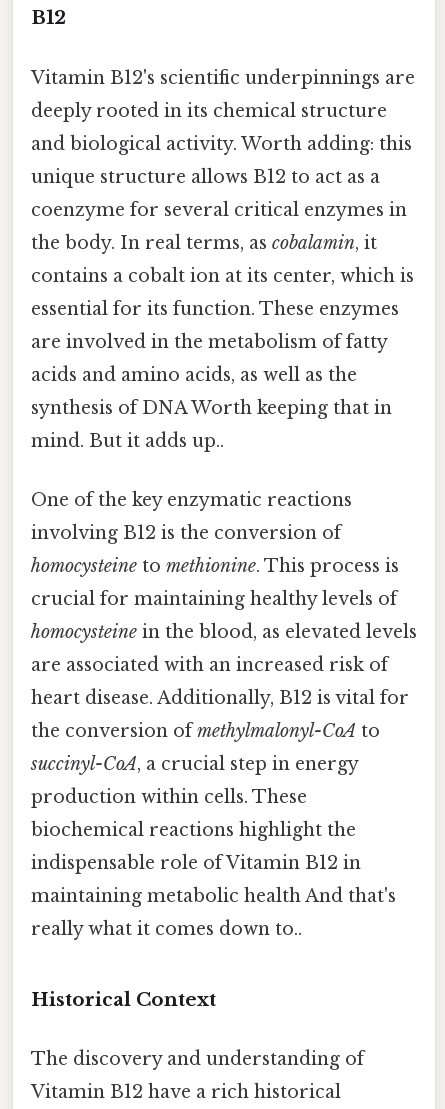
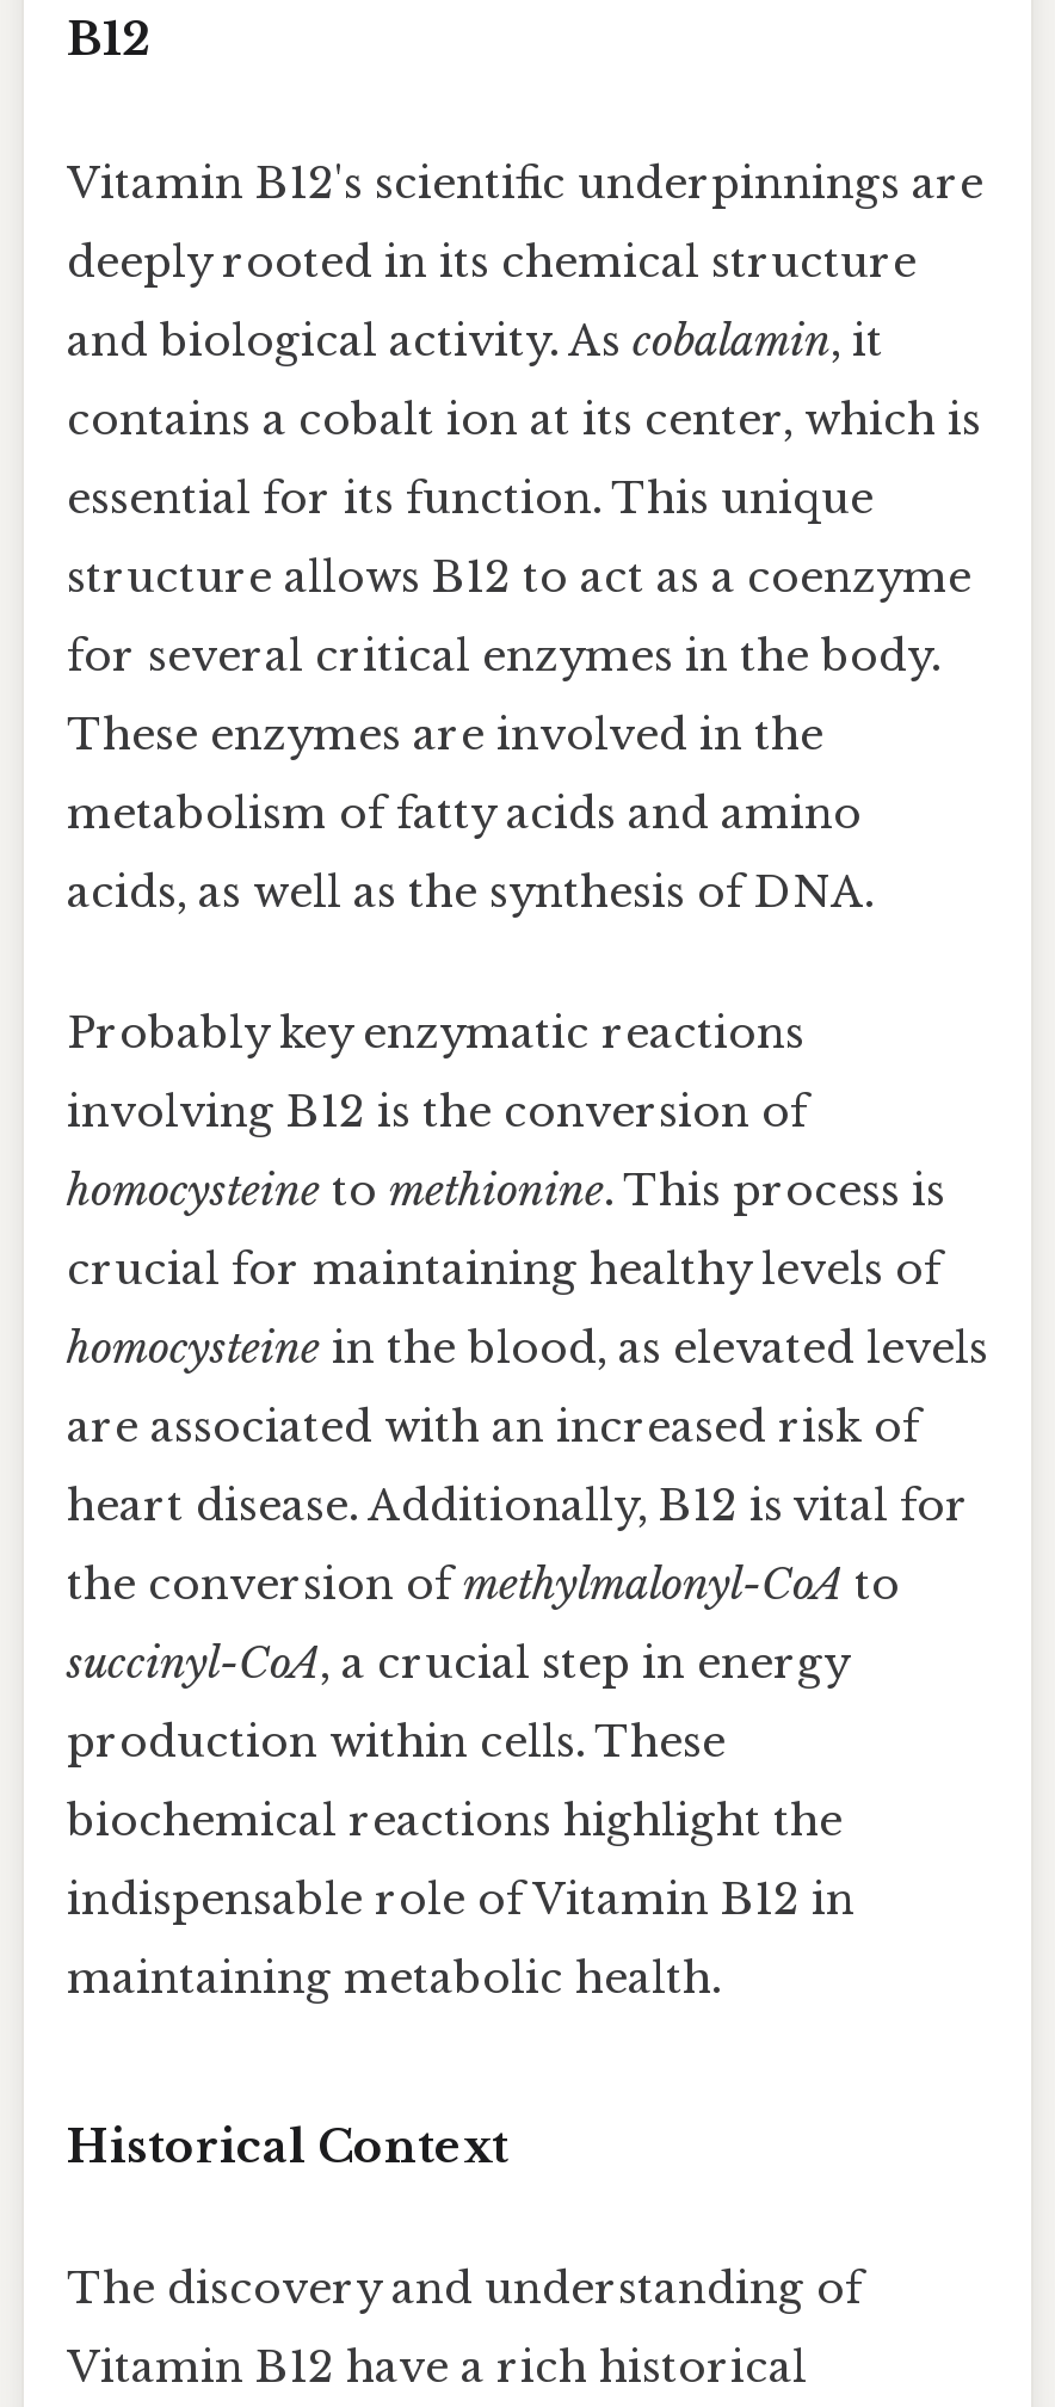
- and biological activity. Worth adding: this
- unique structure allows B12 to act as a
- coenzyme for several critical enzymes in
- the body. In real terms, as cobalamin, it
+ and biological activity. As cobalamin, it

- essential for its function. These enzymes
- are involved in the metabolism of fatty
- acids and amino acids, as well as the
- synthesis of DNA Worth keeping that in
- mind. But it adds up..
- One of the key enzymatic reactions
+ essential for its function. This unique
+ structure allows B12 to act as a coenzyme
+ for several critical enzymes in the body.
+ These enzymes are involved in the
+ metabolism of fatty acids and amino
+ acids, as well as the synthesis of DNA.
+ Probably key enzymatic reactions

- maintaining metabolic health And that's
- really what it comes down to..
+ maintaining metabolic health.
